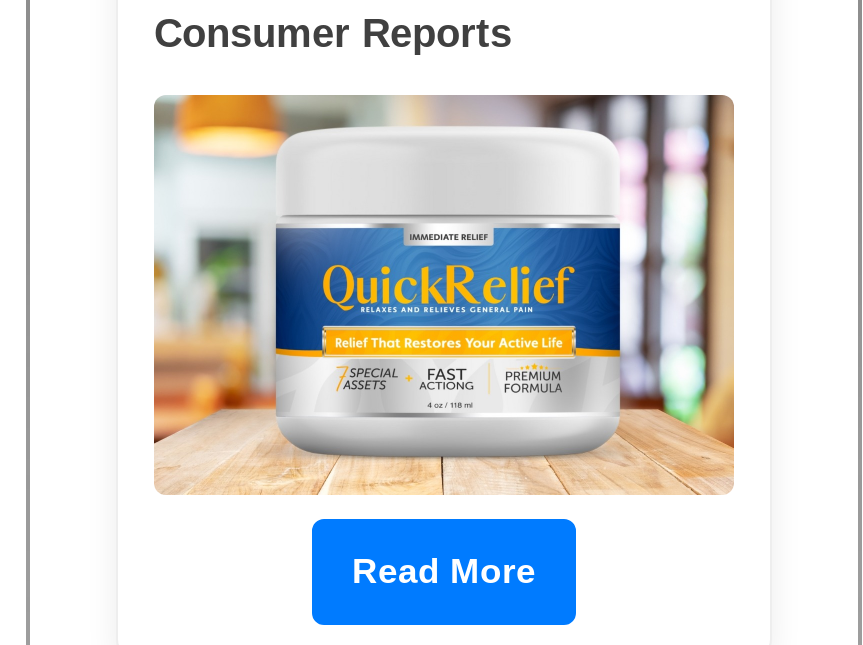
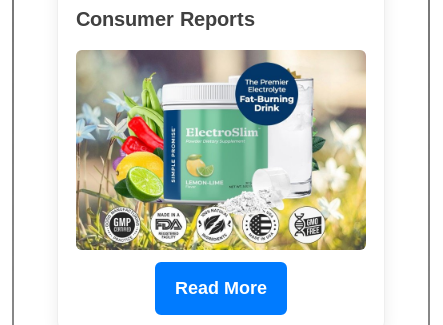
- [image]
+ [image]
